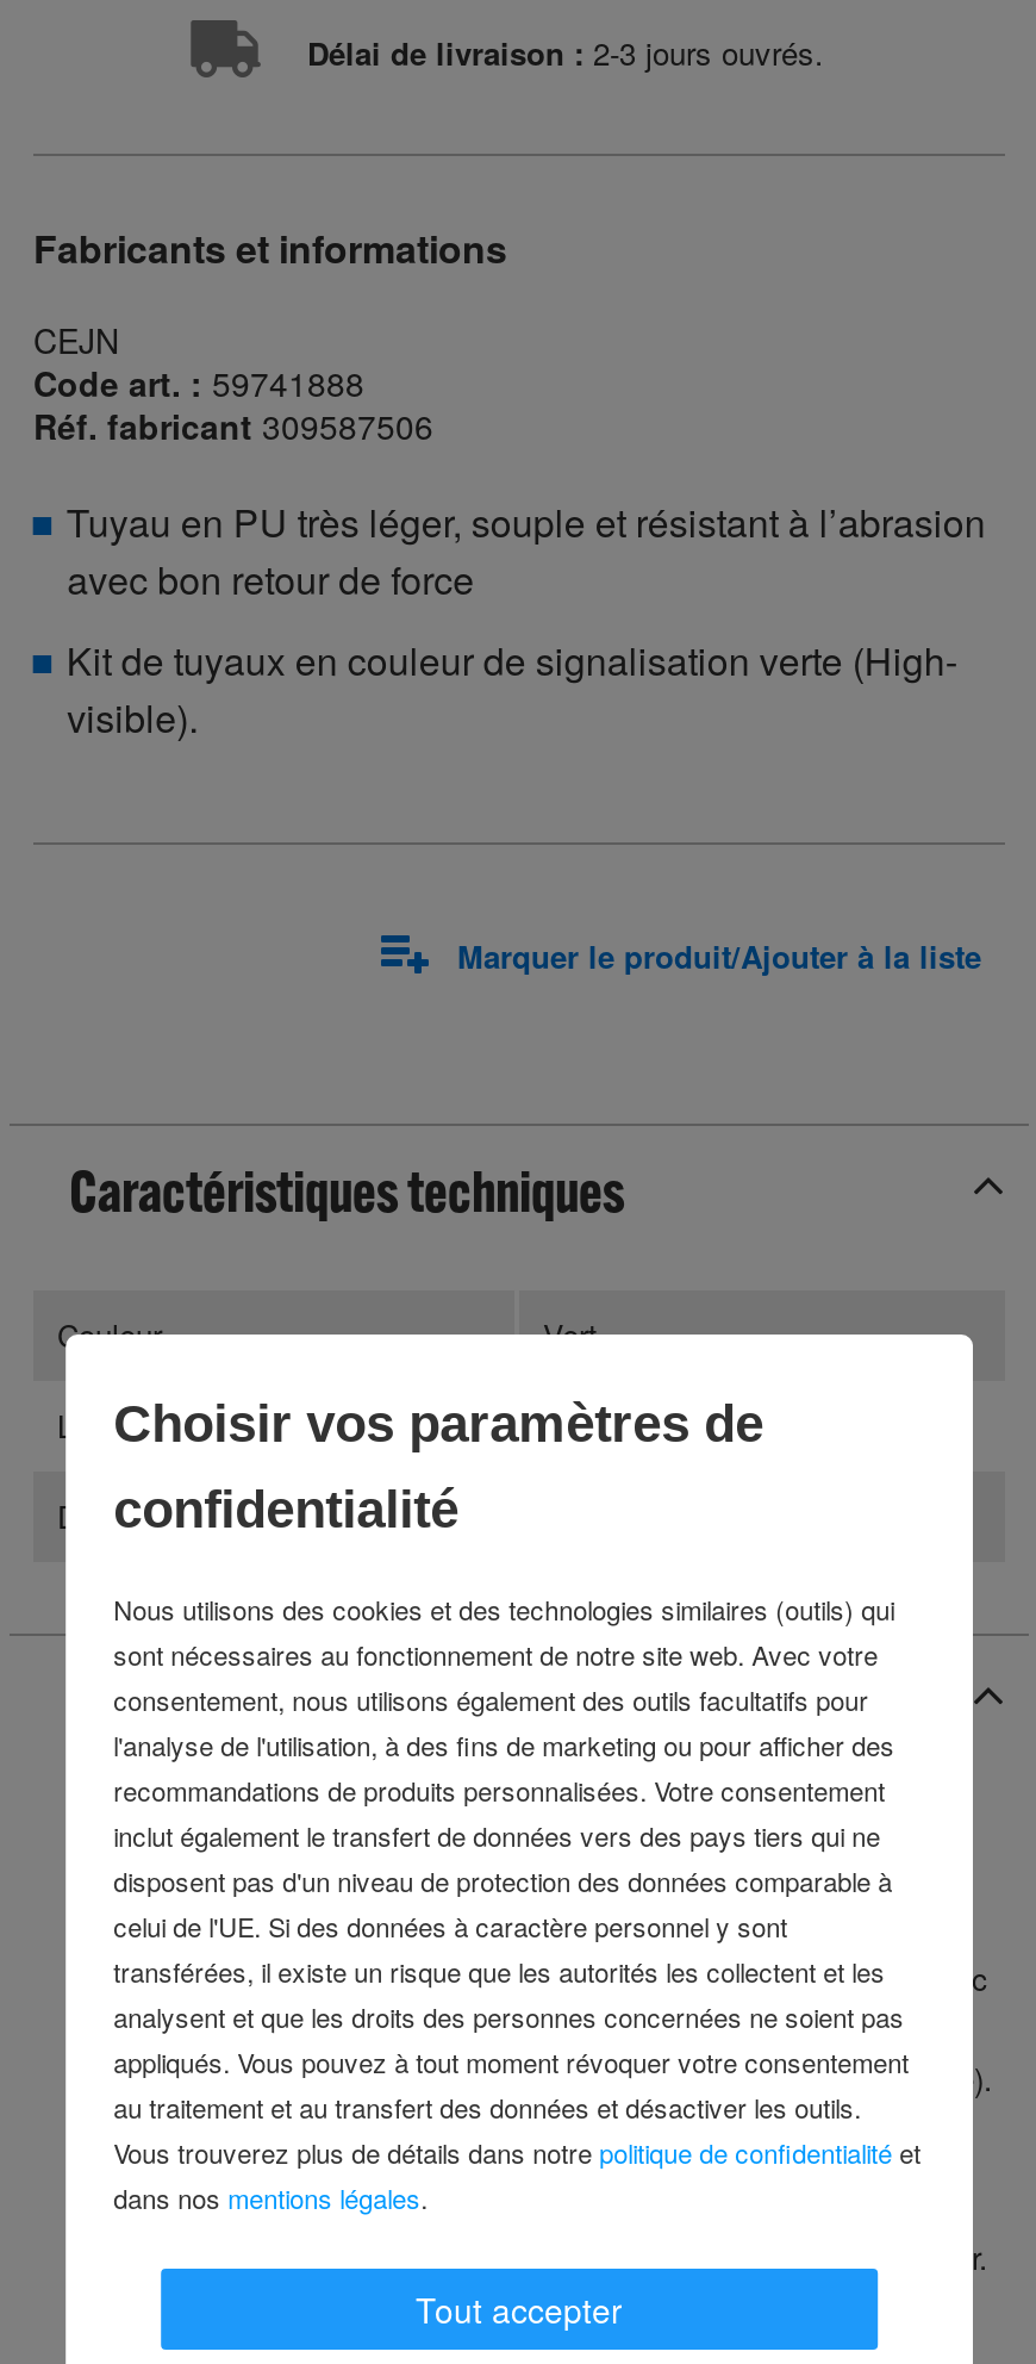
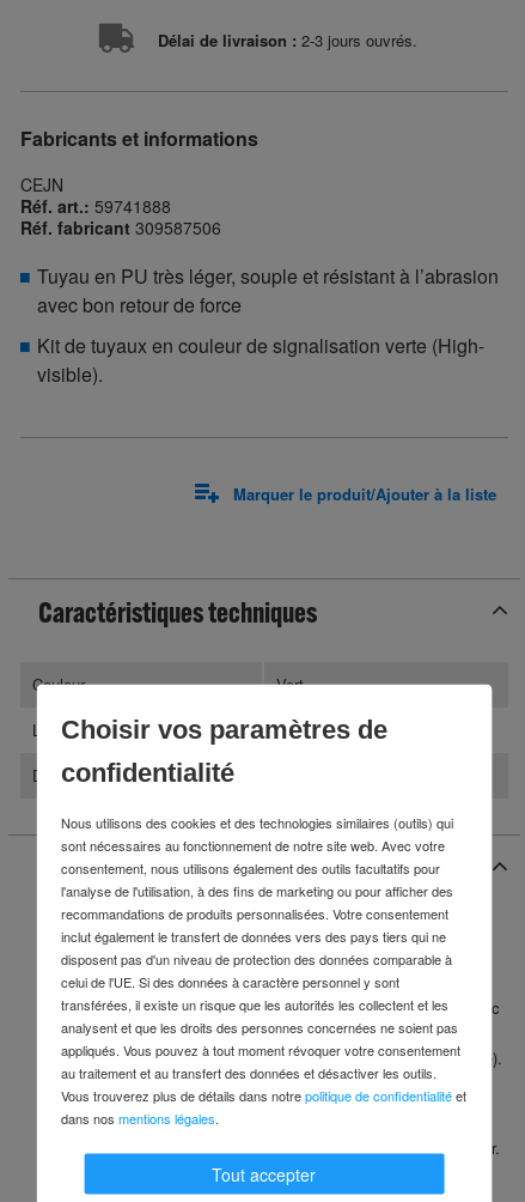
- Code art. : 59741888
+ Réf. art.: 59741888
